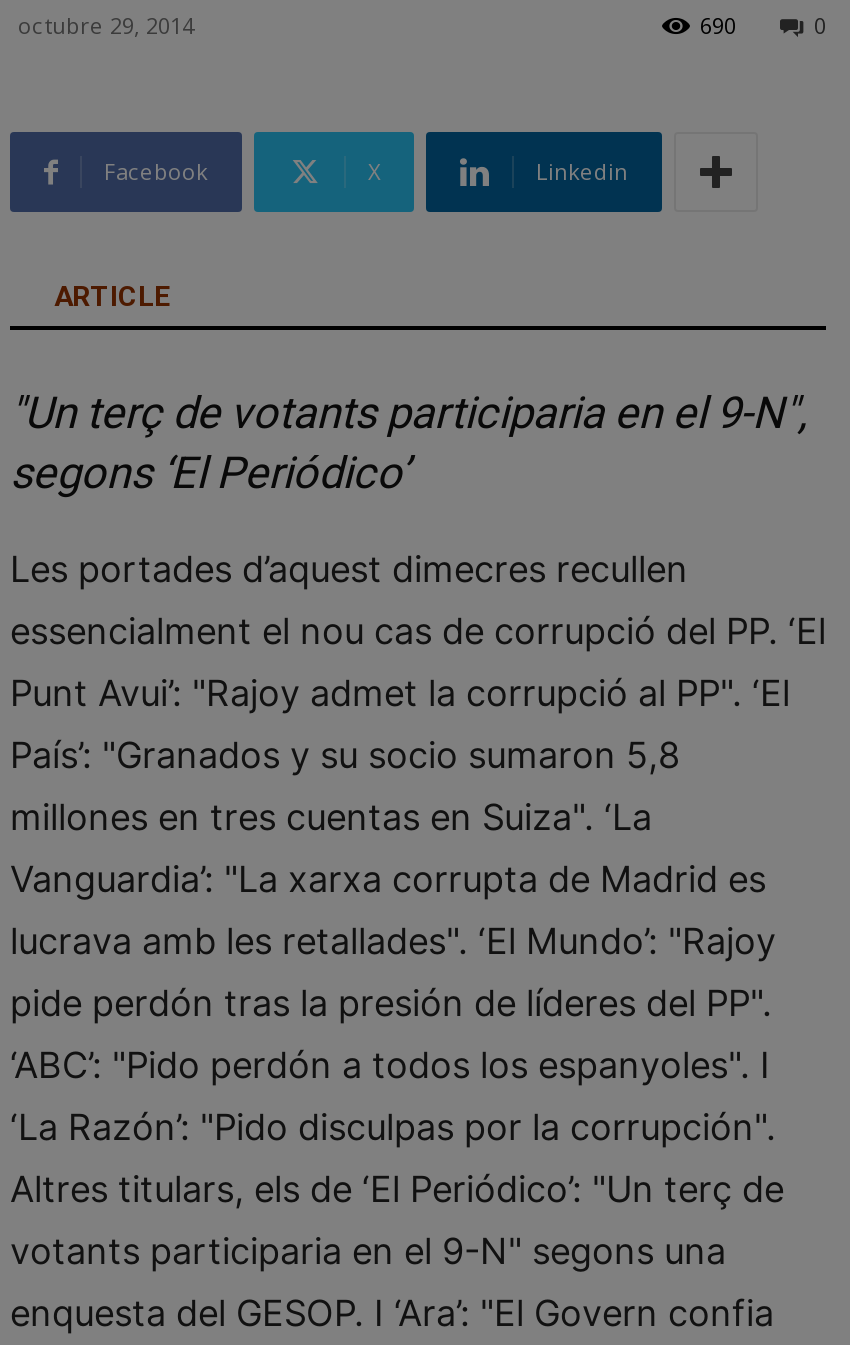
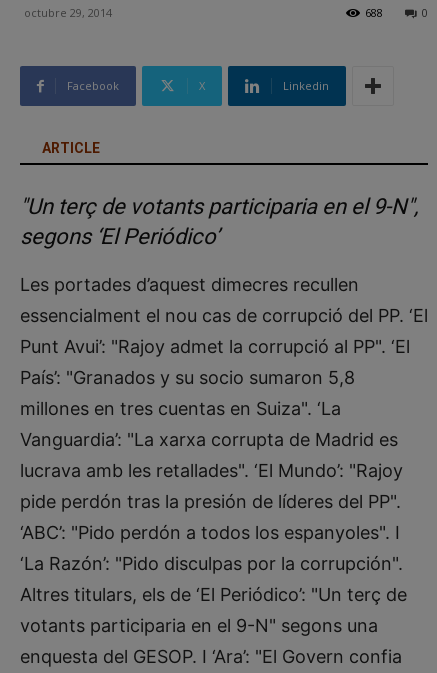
- 690
+ 688
